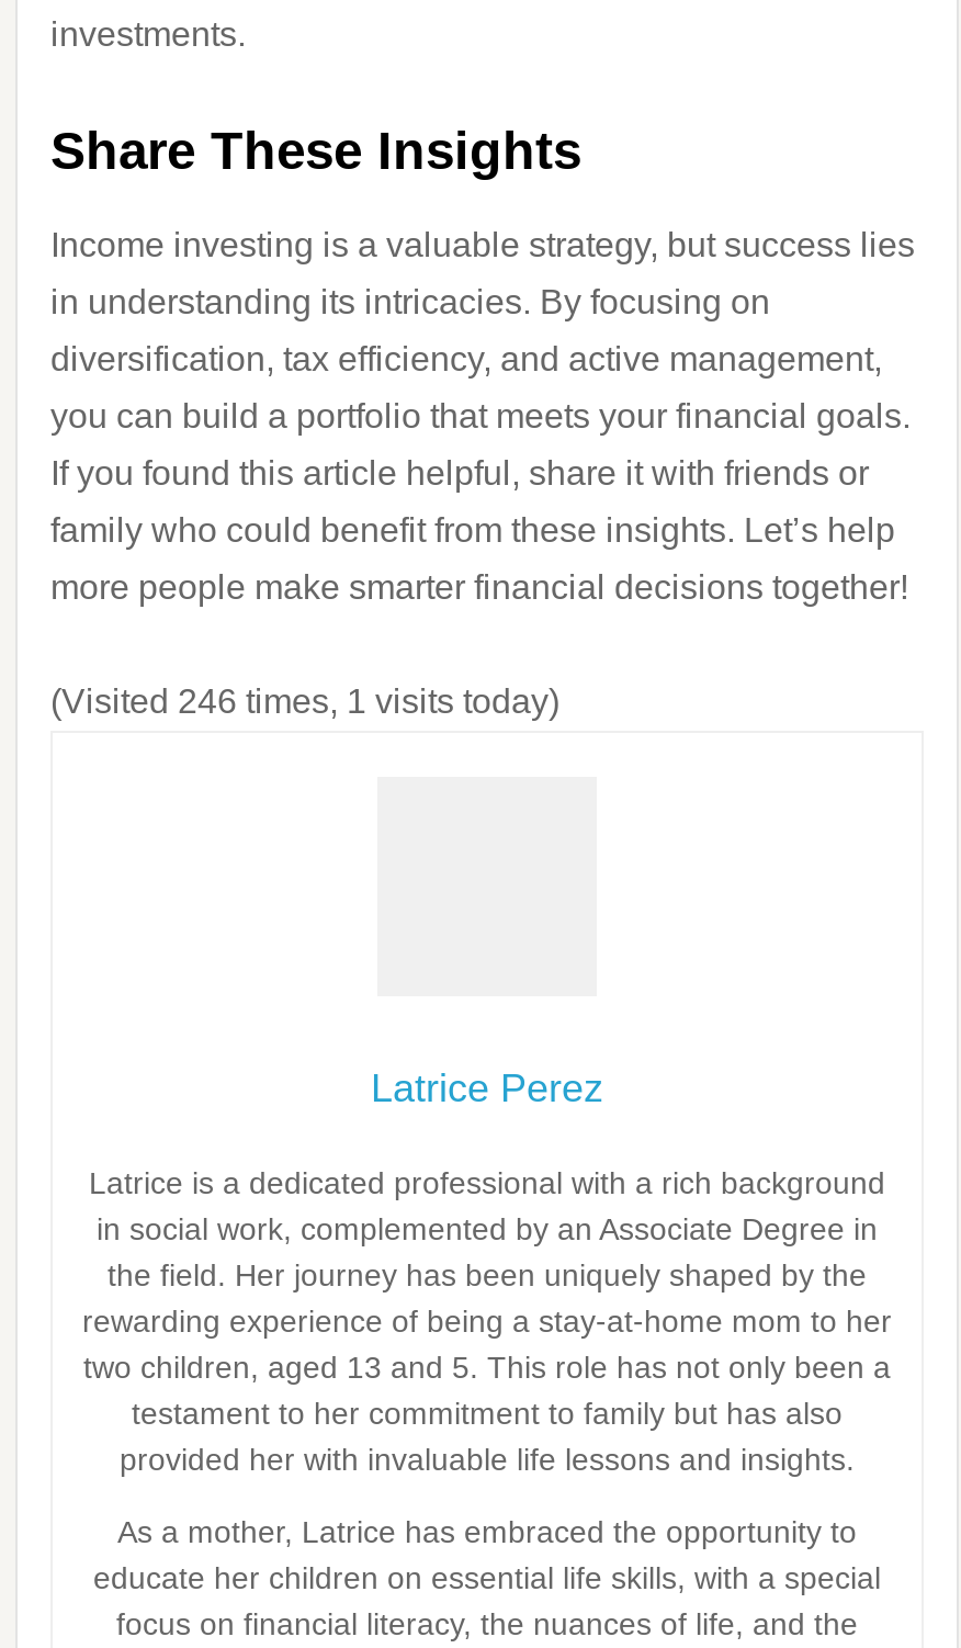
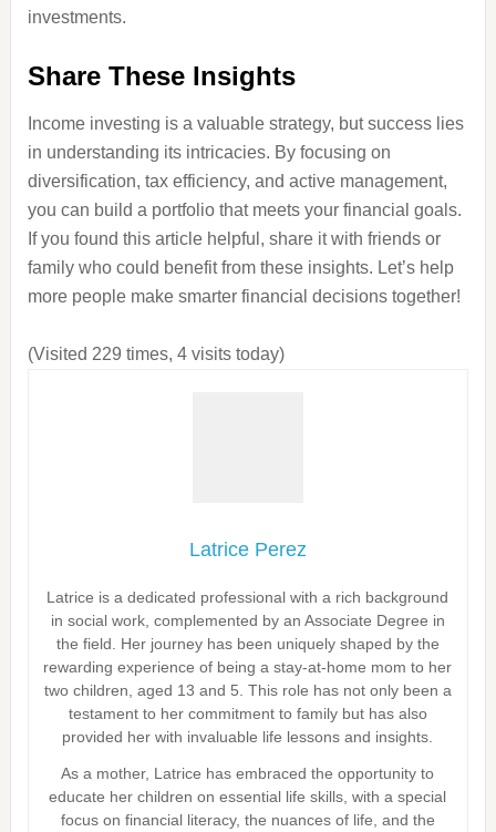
- (Visited 246 times, 1 visits today)
+ (Visited 229 times, 4 visits today)
